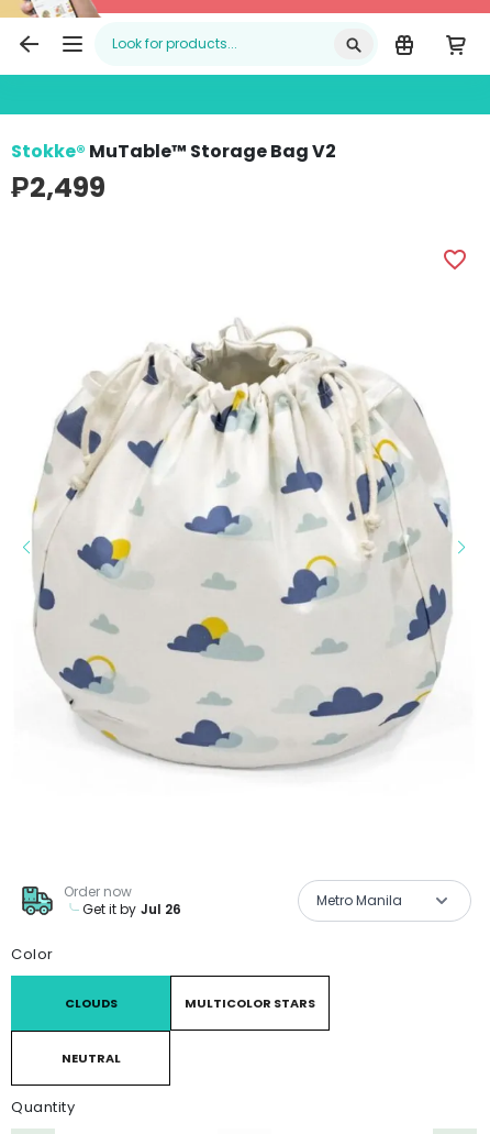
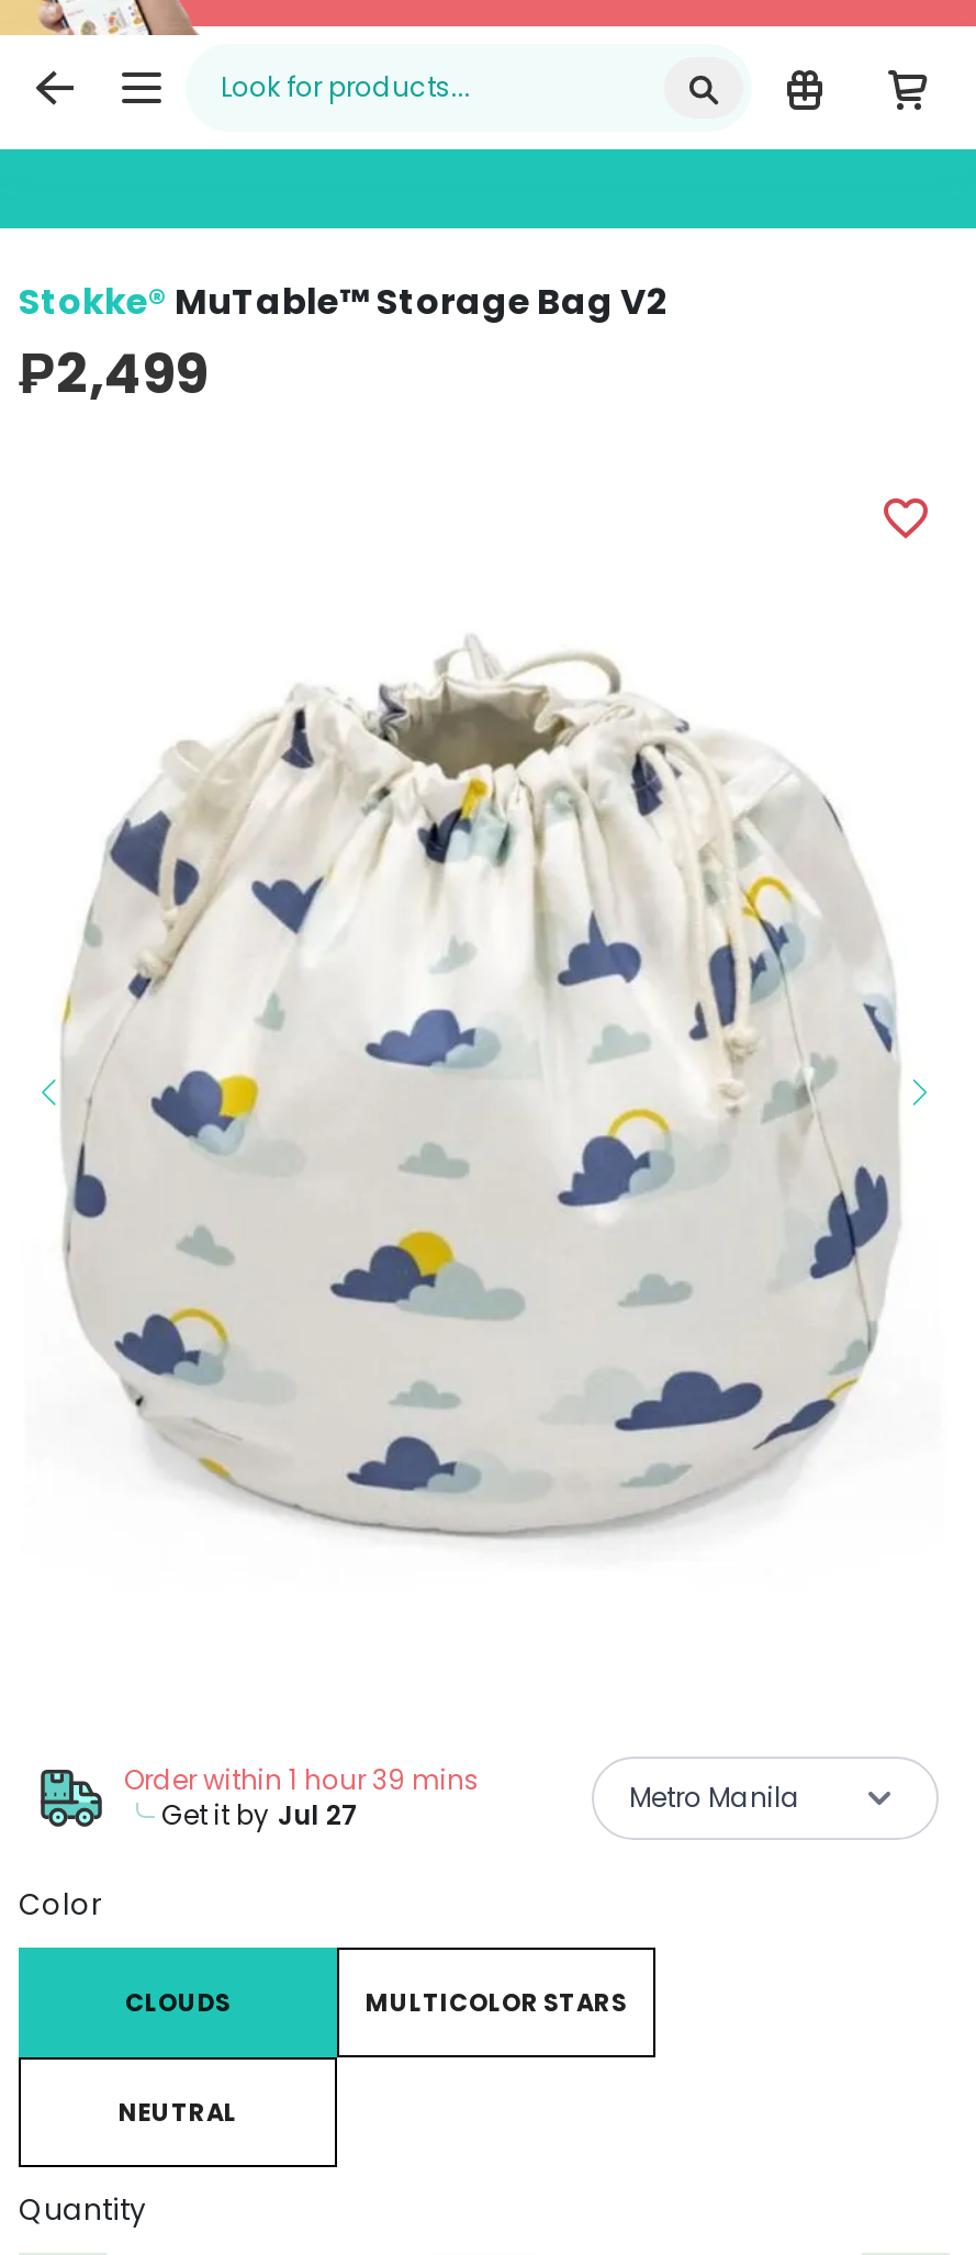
- Order now
- Get it by Jul 26
+ Order within 1 hour 39 mins
+ Get it by Jul 27
